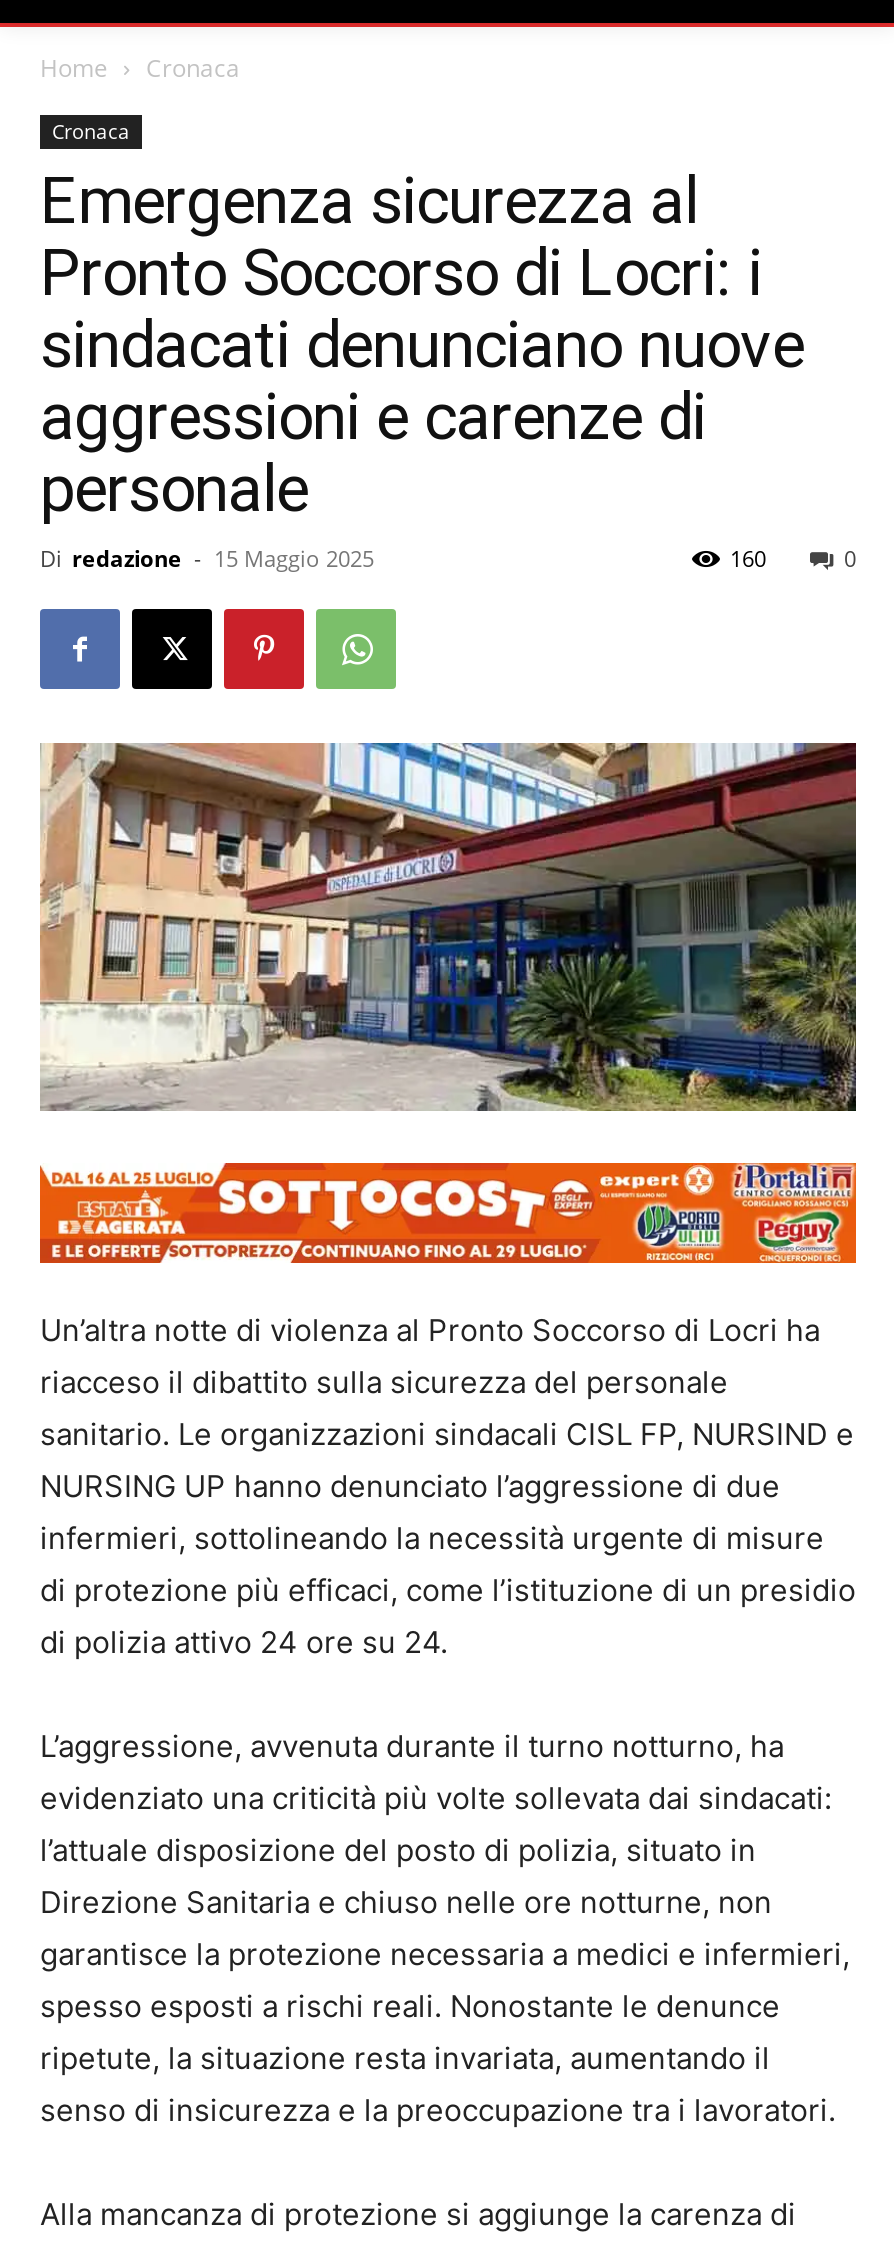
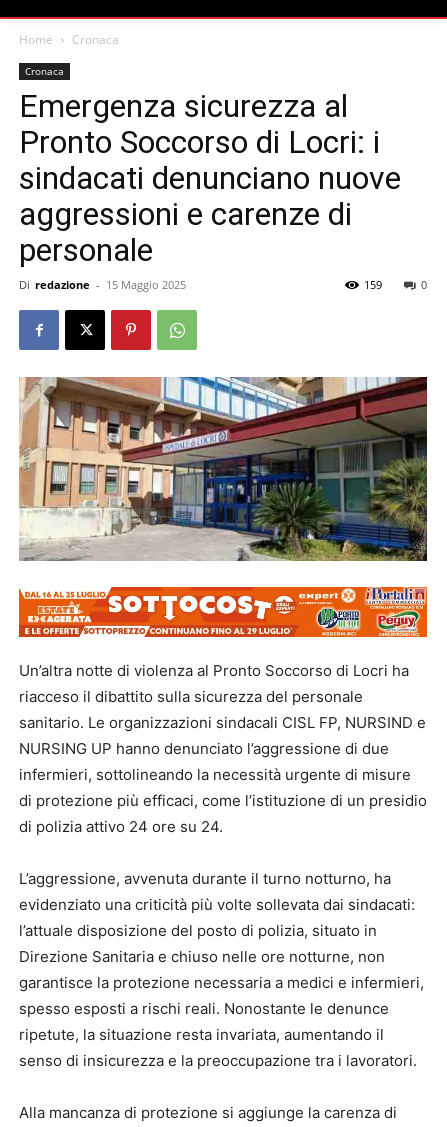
- 160
+ 159
